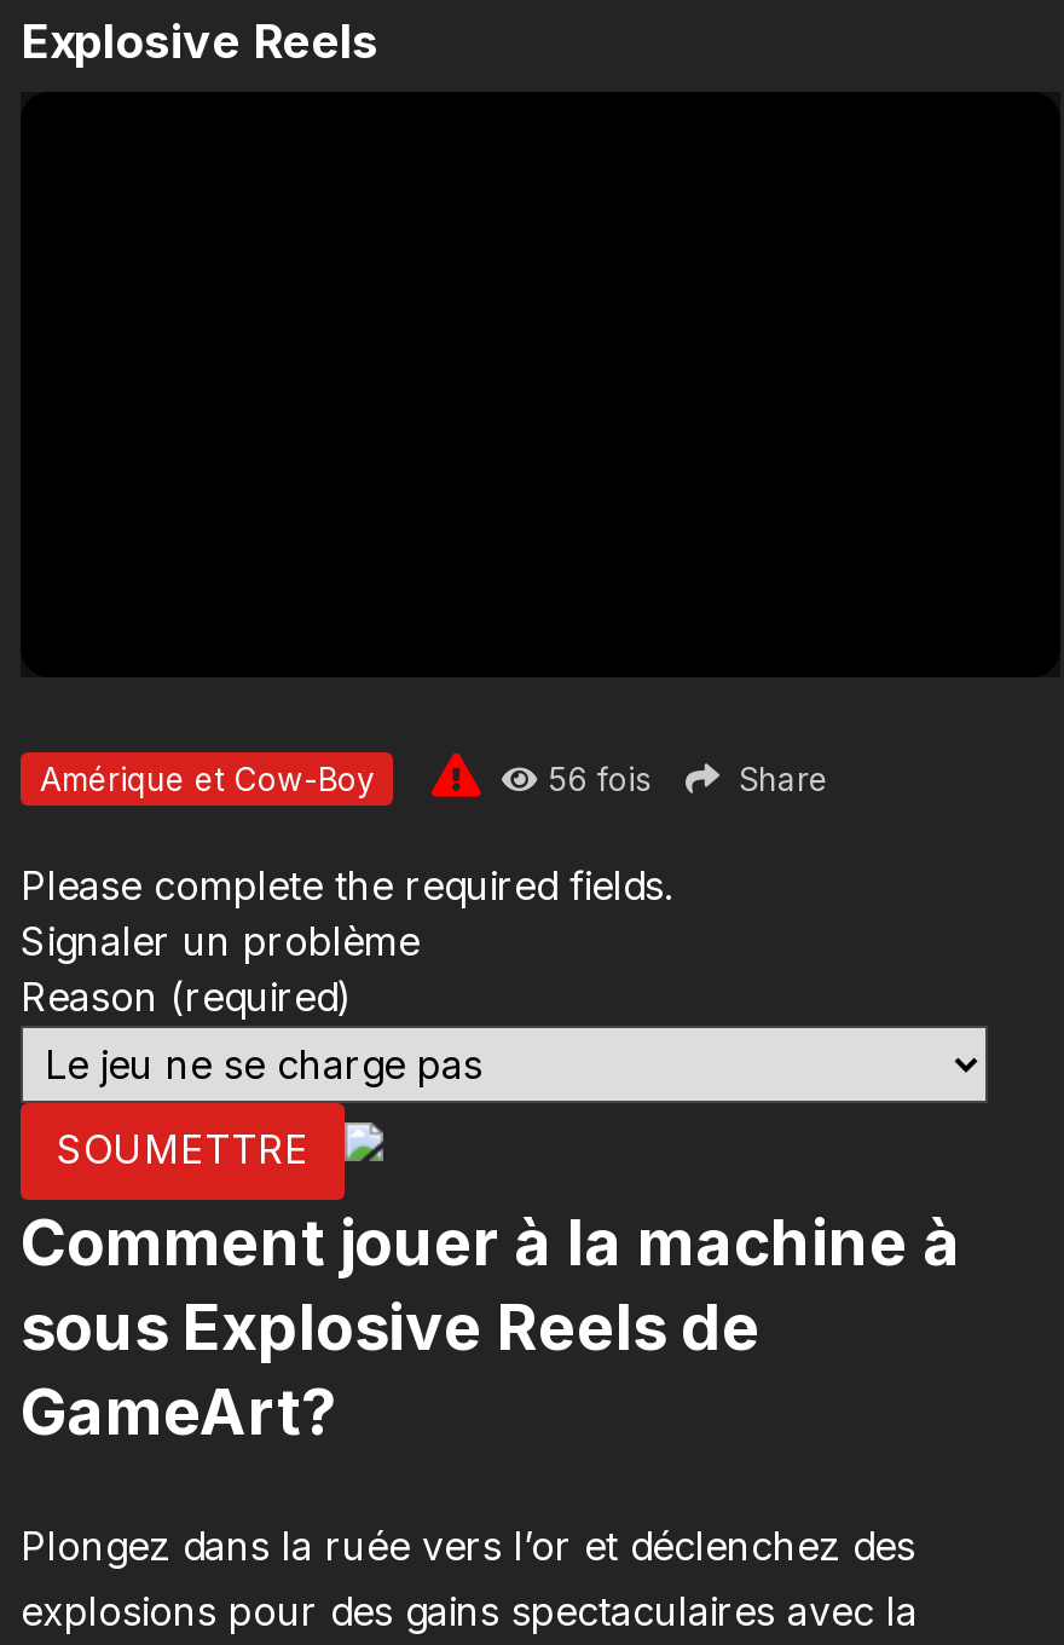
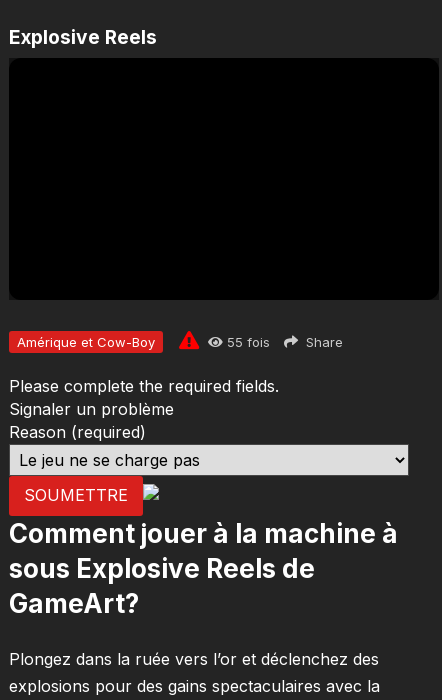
- 56 fois Share
+ 55 fois Share
